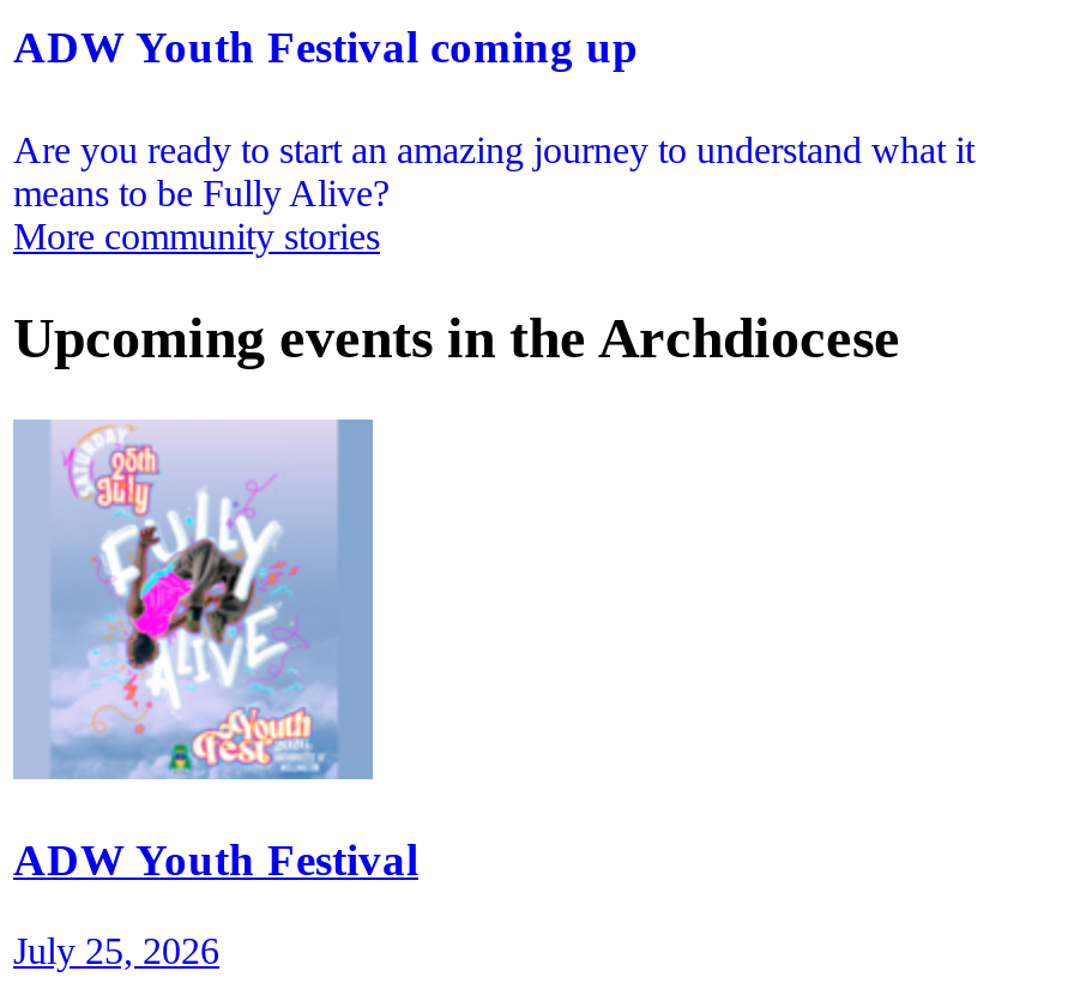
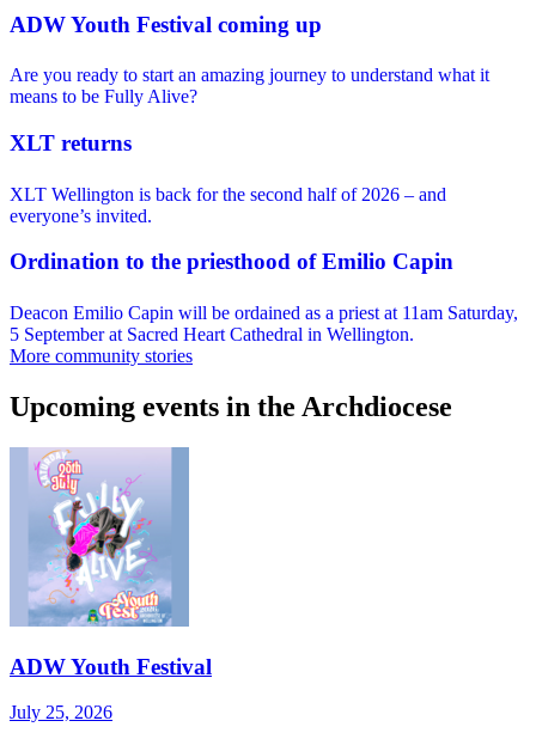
+ XLT returns
+ XLT Wellington is back for the second half of 2026 – and
+ everyone’s invited.
+ Ordination to the priesthood of Emilio Capin
+ Deacon Emilio Capin will be ordained as a priest at 11am Saturday,
+ 5 September at Sacred Heart Cathedral in Wellington.
